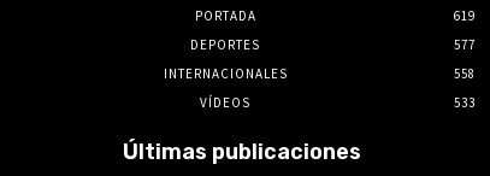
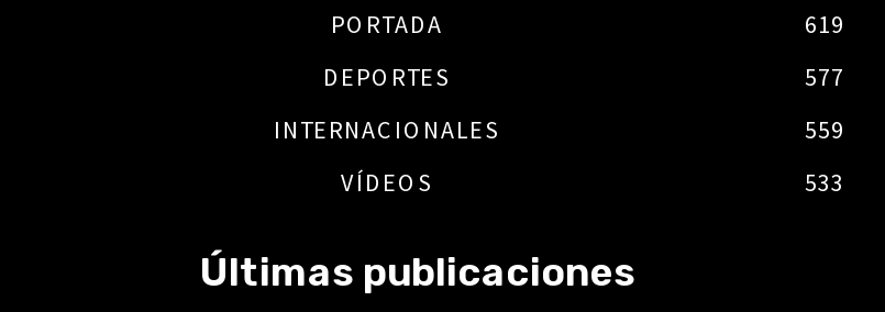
- 558
+ 559
